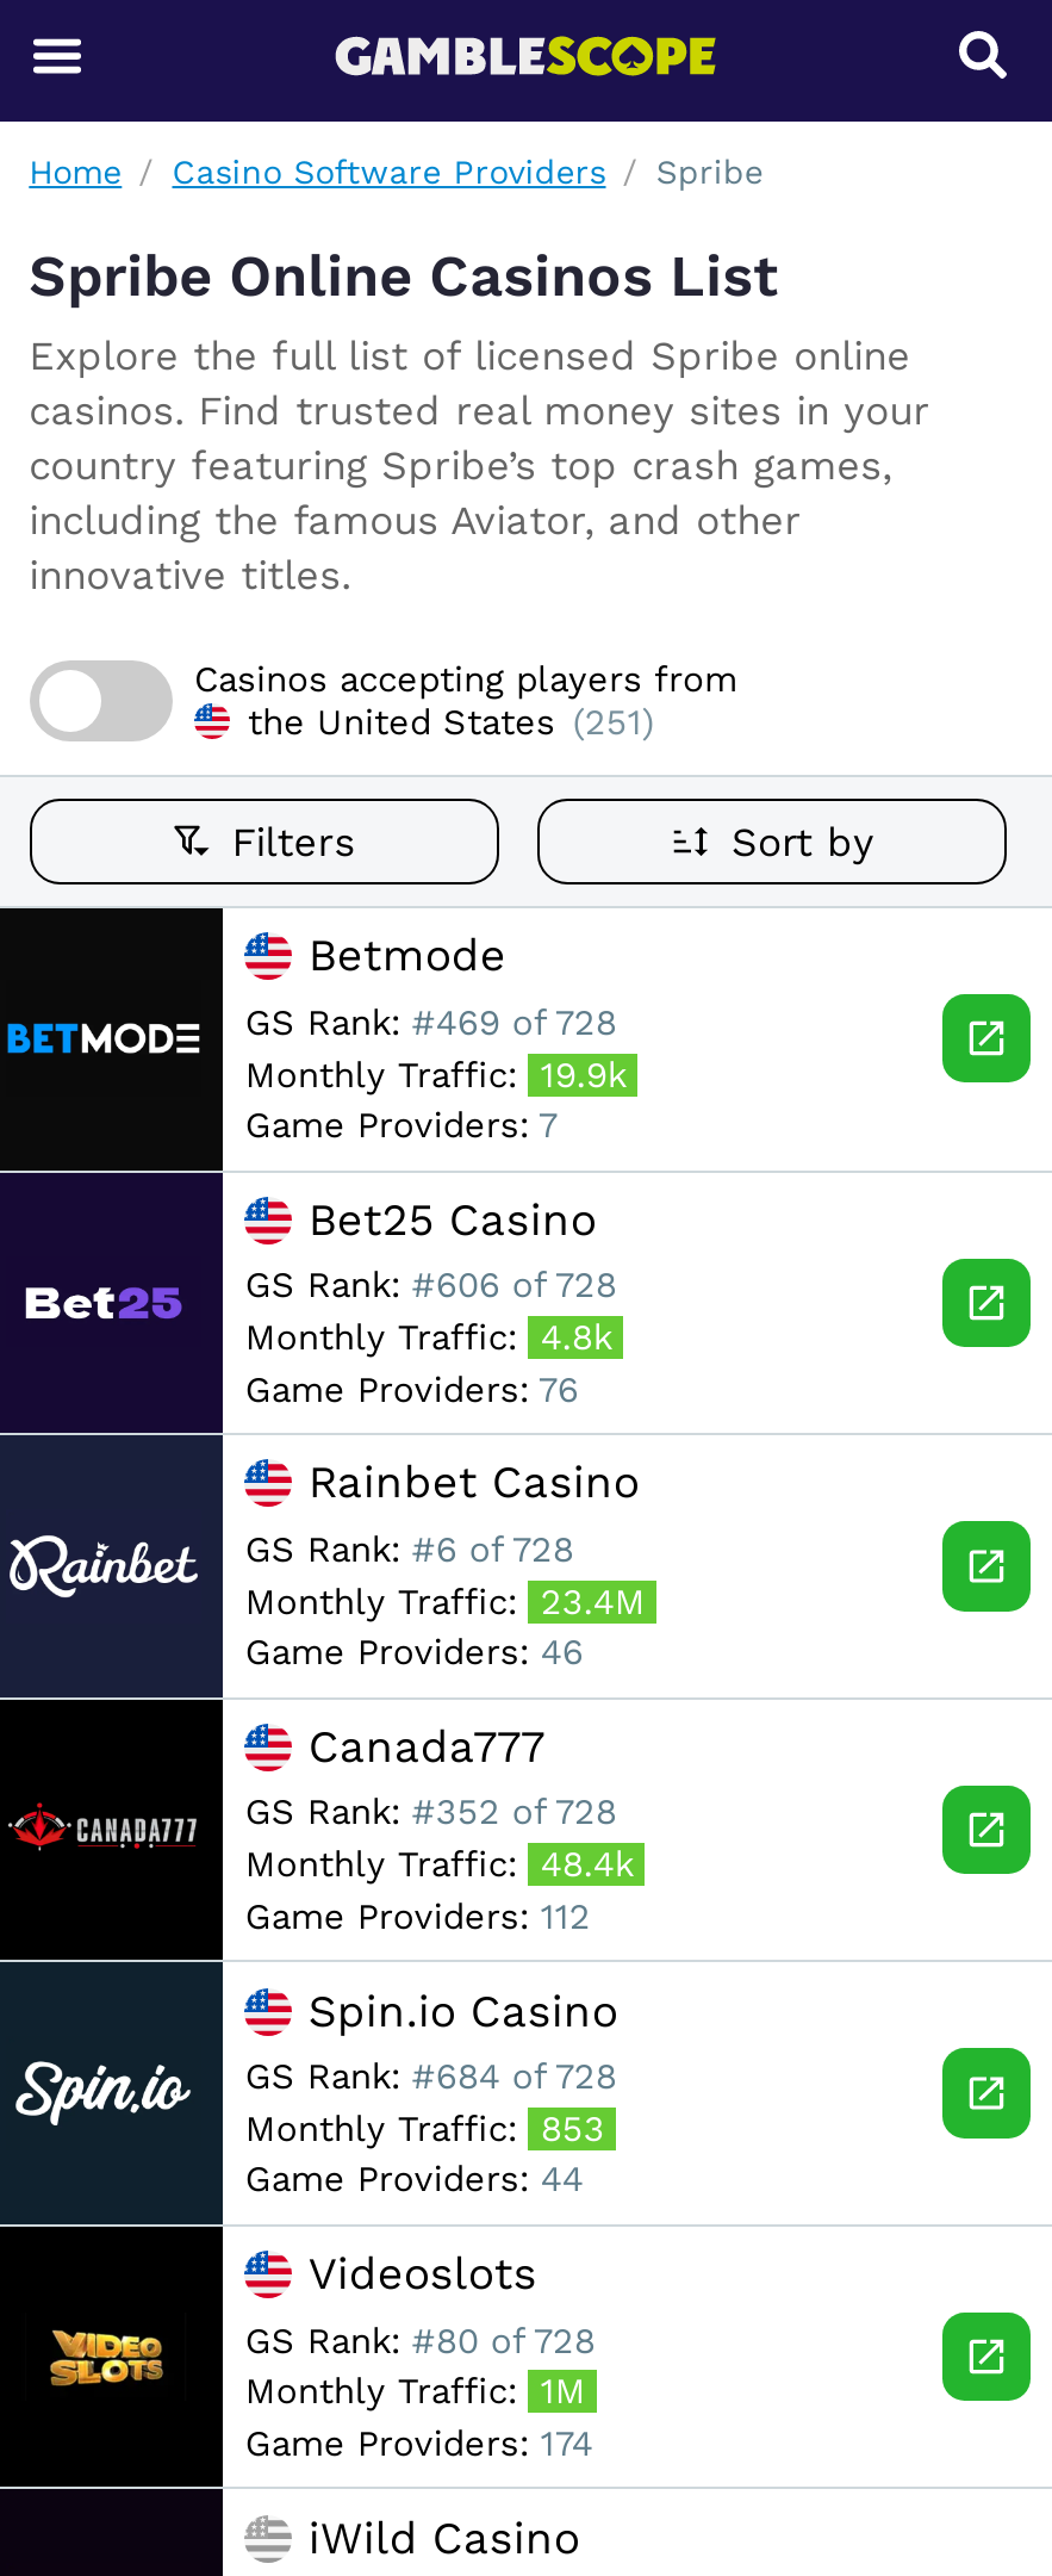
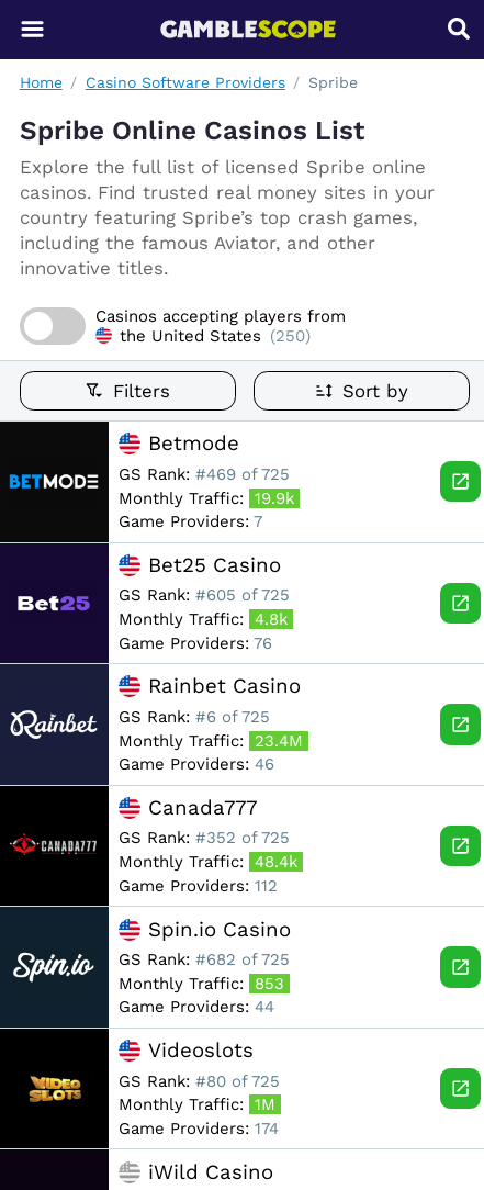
- the United States (251)
+ the United States (250)

- GS Rank: #469 of 728
+ GS Rank: #469 of 725

- GS Rank: #606 of 728
+ GS Rank: #605 of 725

- GS Rank: #6 of 728
+ GS Rank: #6 of 725

- GS Rank: #352 of 728
+ GS Rank: #352 of 725

- GS Rank: #684 of 728
+ GS Rank: #682 of 725

- GS Rank: #80 of 728
+ GS Rank: #80 of 725
